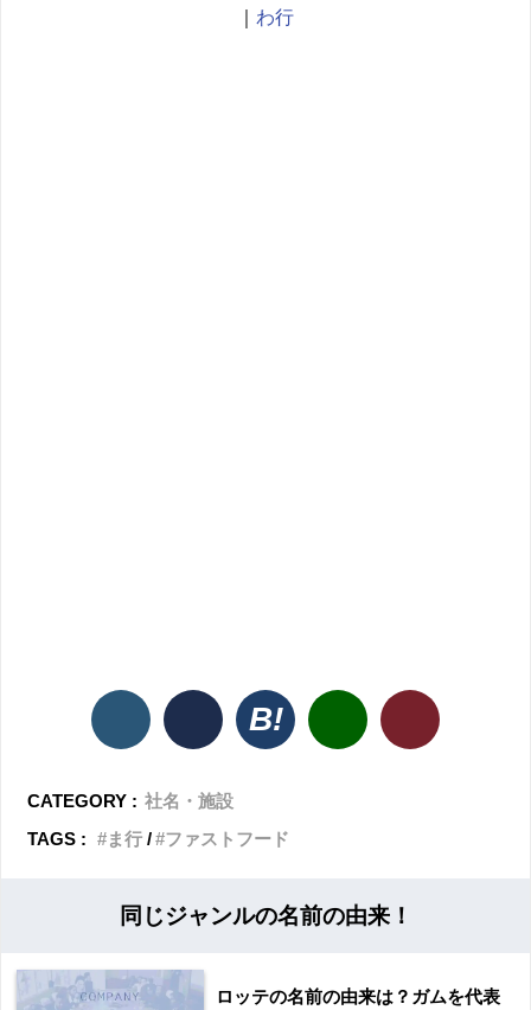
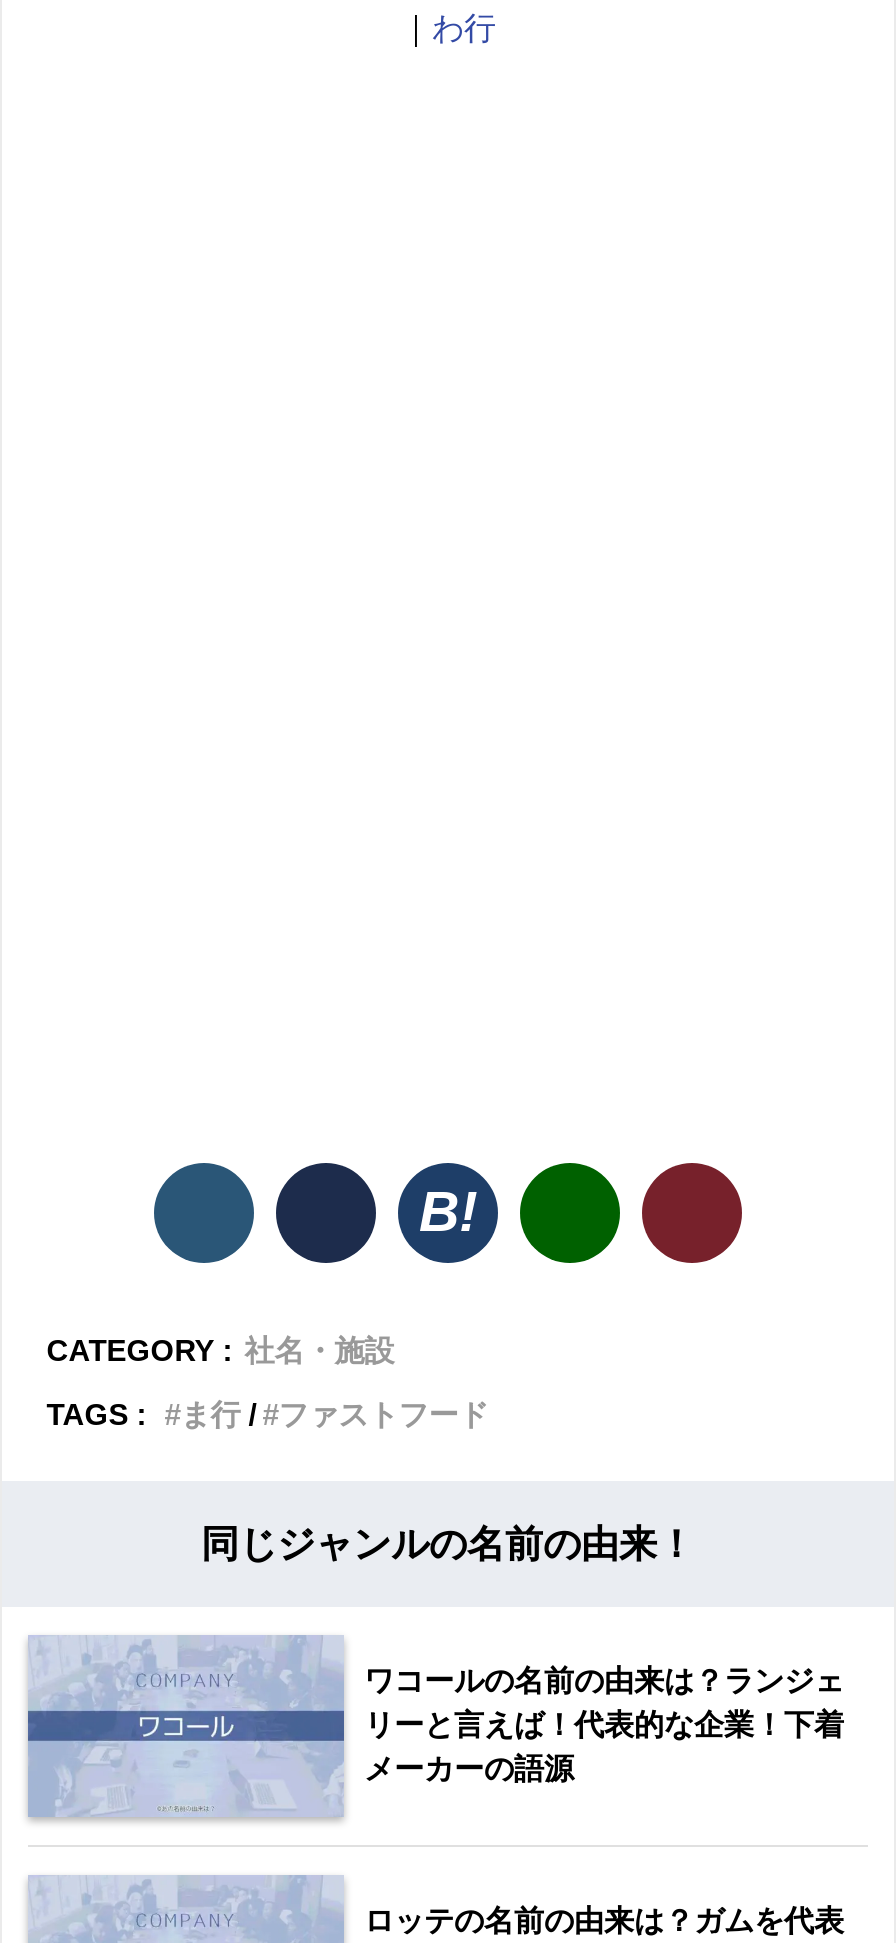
+ [image]
+ ワコールの名前の由来は？ランジェ
+ リーと言えば！代表的な企業！下着
+ メーカーの語源
